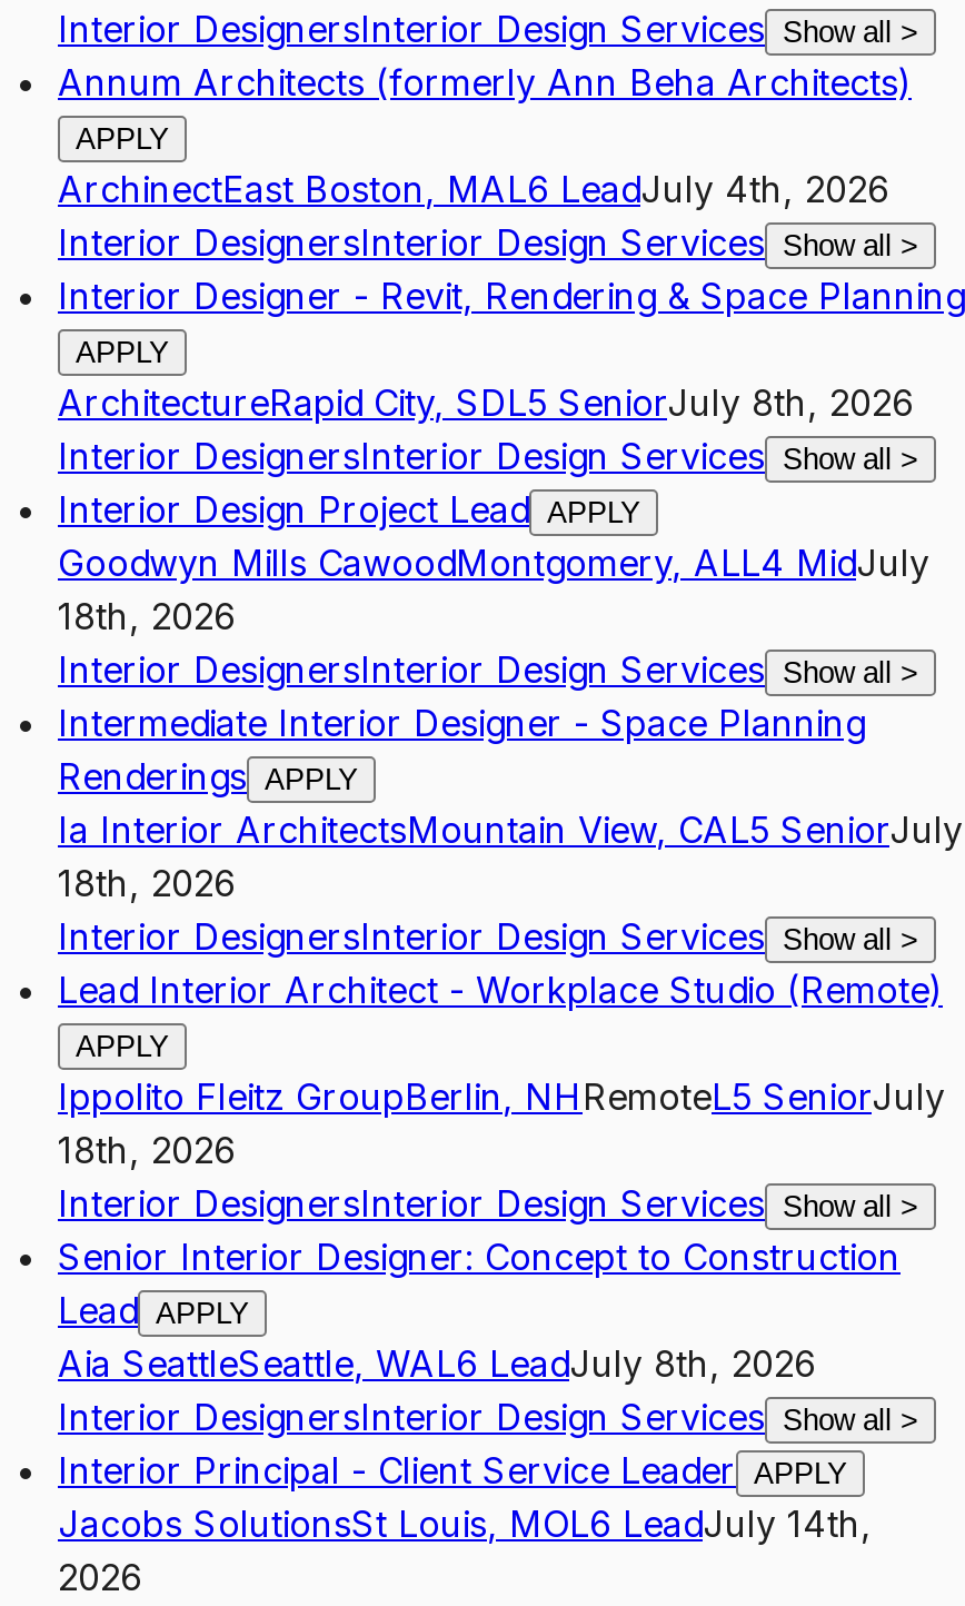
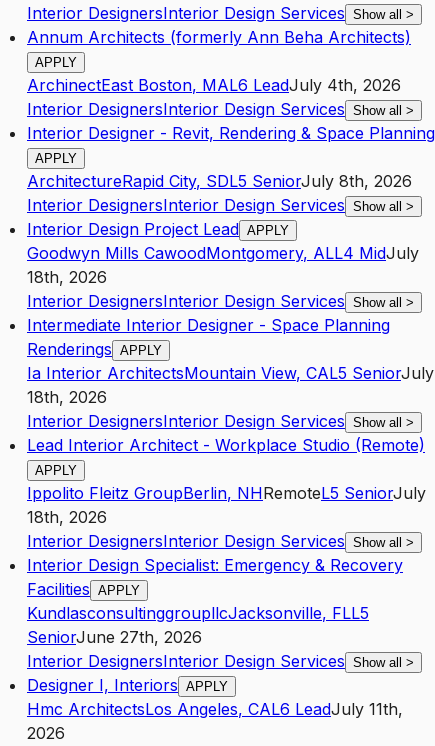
- Senior Interior Designer: Concept to Construction
- Lead APPLY
- Aia SeattleSeattle, WAL6 LeadJuly 8th, 2026
+ Interior Design Specialist: Emergency & Recovery
+ Facilities APPLY
+ KundlasconsultinggroupllcJacksonville, FLL5
+ SeniorJune 27th, 2026

- Interior Principal - Client Service Leader APPLY
- Jacobs SolutionsSt Louis, MOL6 LeadJuly 14th,
+ Designer I, Interiors APPLY
+ Hmc ArchitectsLos Angeles, CAL6 LeadJuly 11th,
